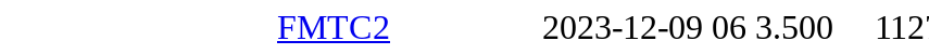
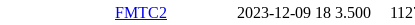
- 2023-12-09 06 3.500
+ 2023-12-09 18 3.500
